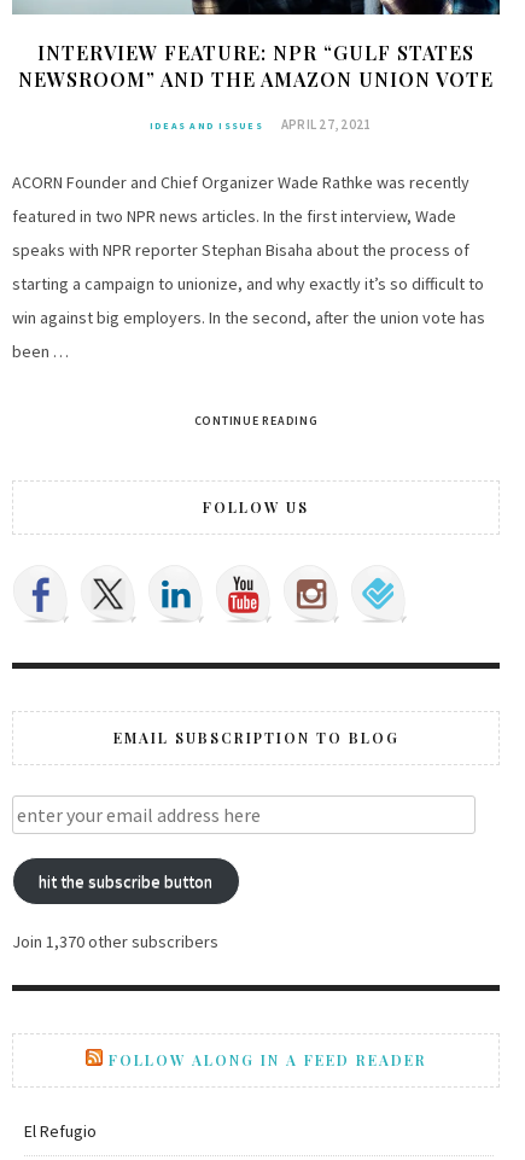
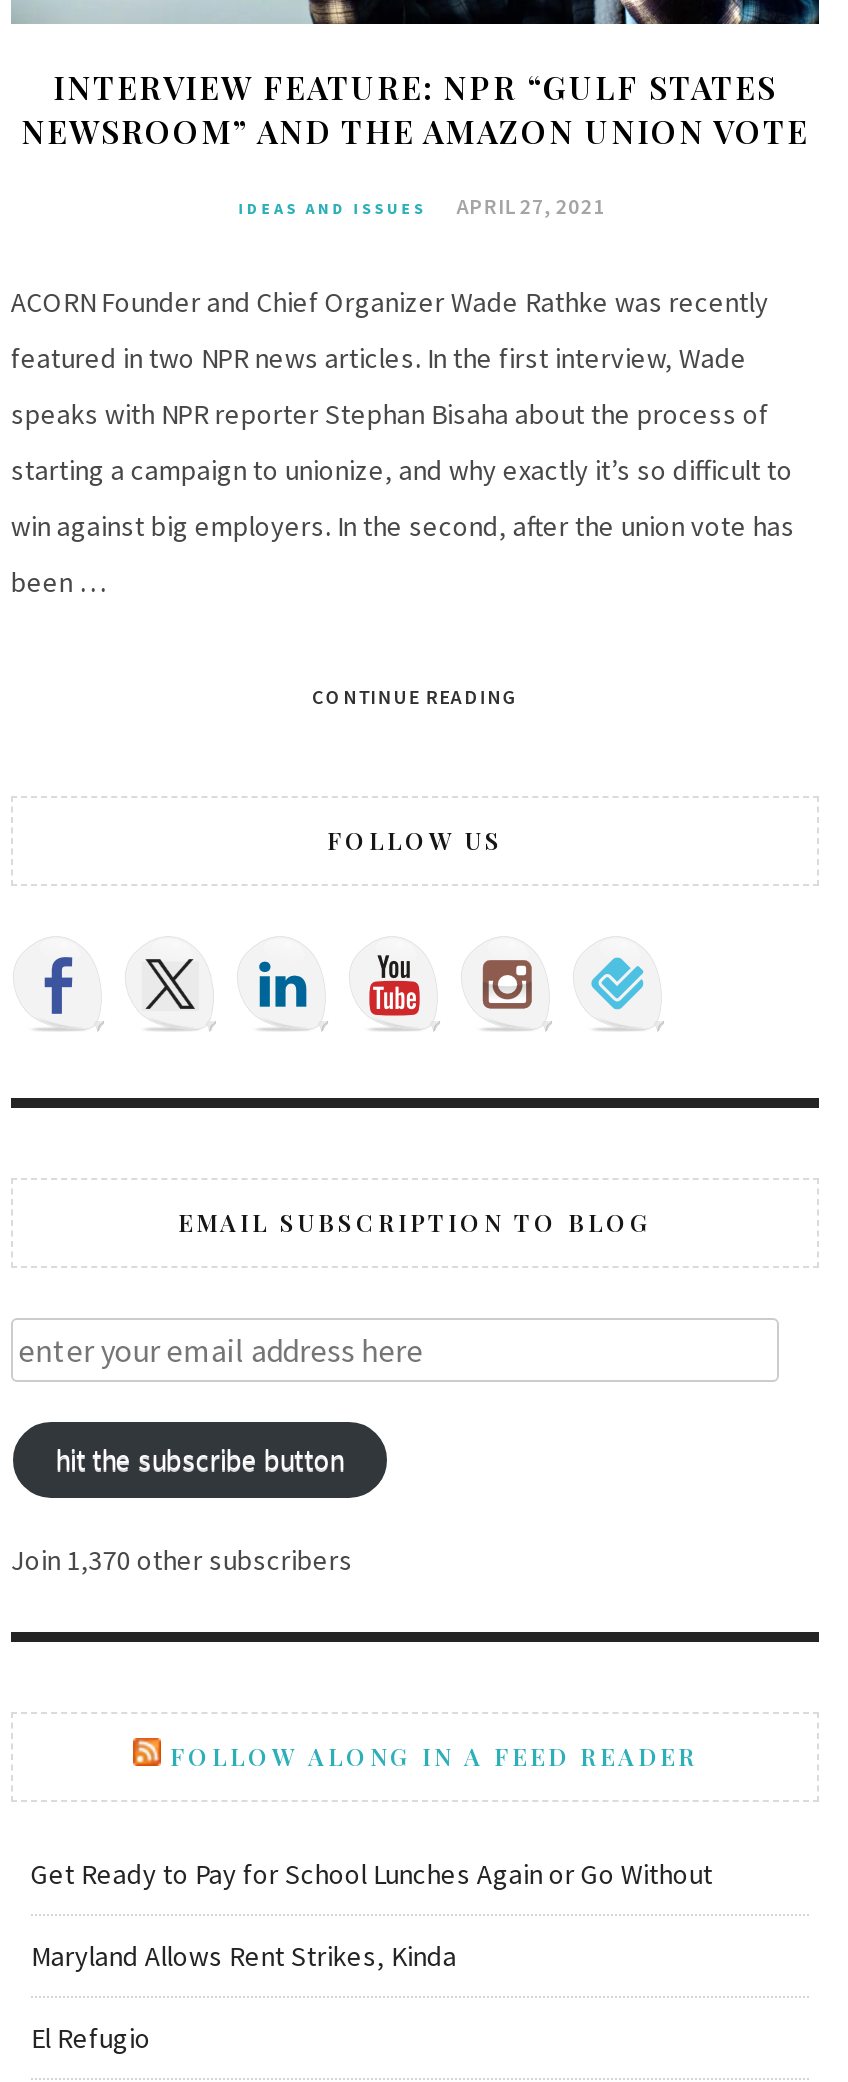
+ Get Ready to Pay for School Lunches Again or Go Without
+ Maryland Allows Rent Strikes, Kinda
